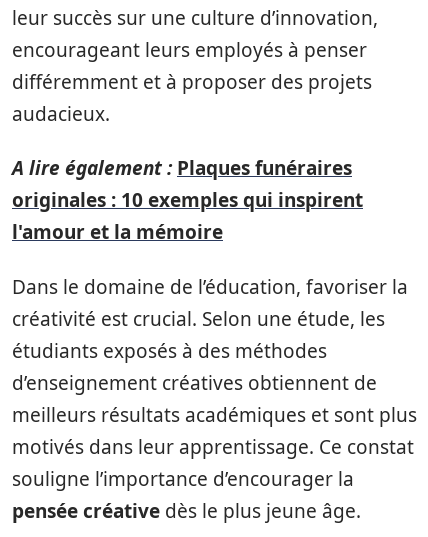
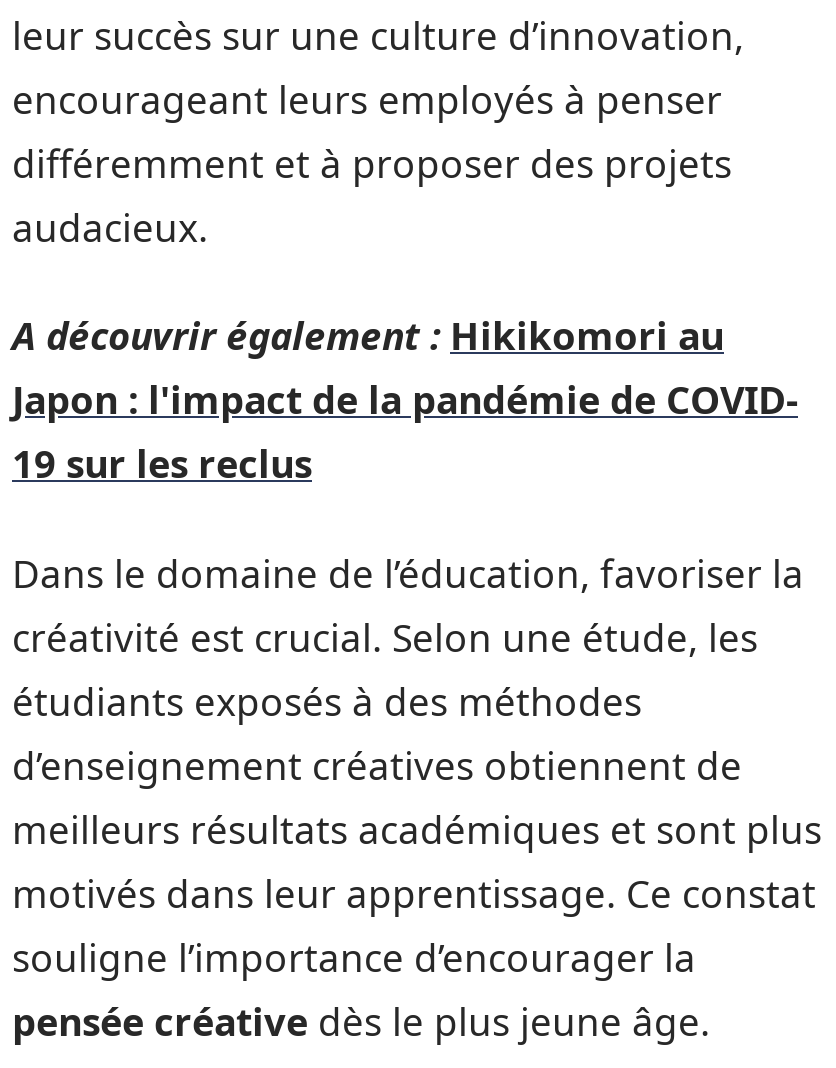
- A lire également : Plaques funéraires
- originales : 10 exemples qui inspirent
- l'amour et la mémoire
+ A découvrir également : Hikikomori au
+ Japon : l'impact de la pandémie de COVID-
+ 19 sur les reclus
